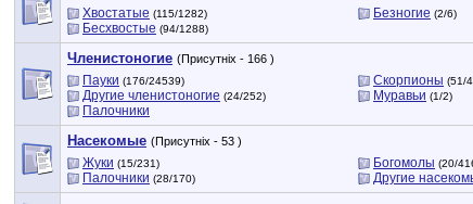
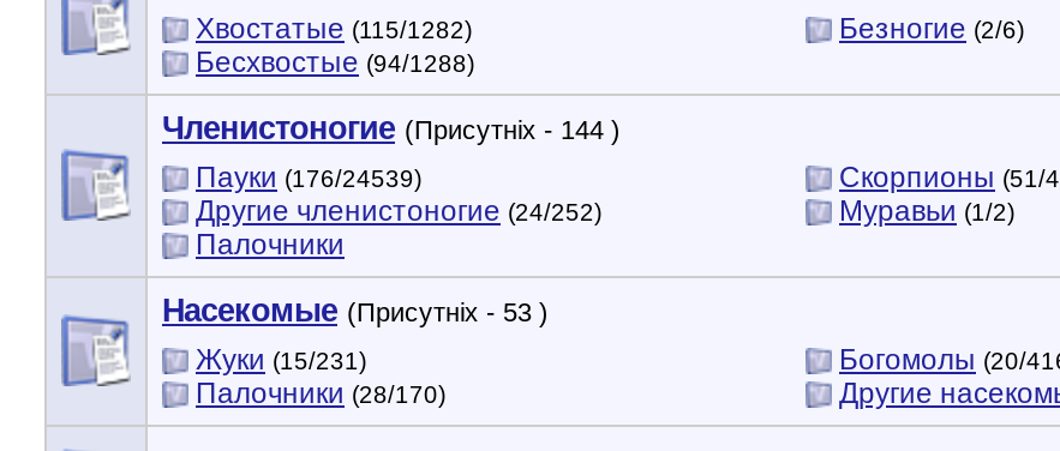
- Членистоногие (Присутніх - 166 )
+ Членистоногие (Присутніх - 144 )
